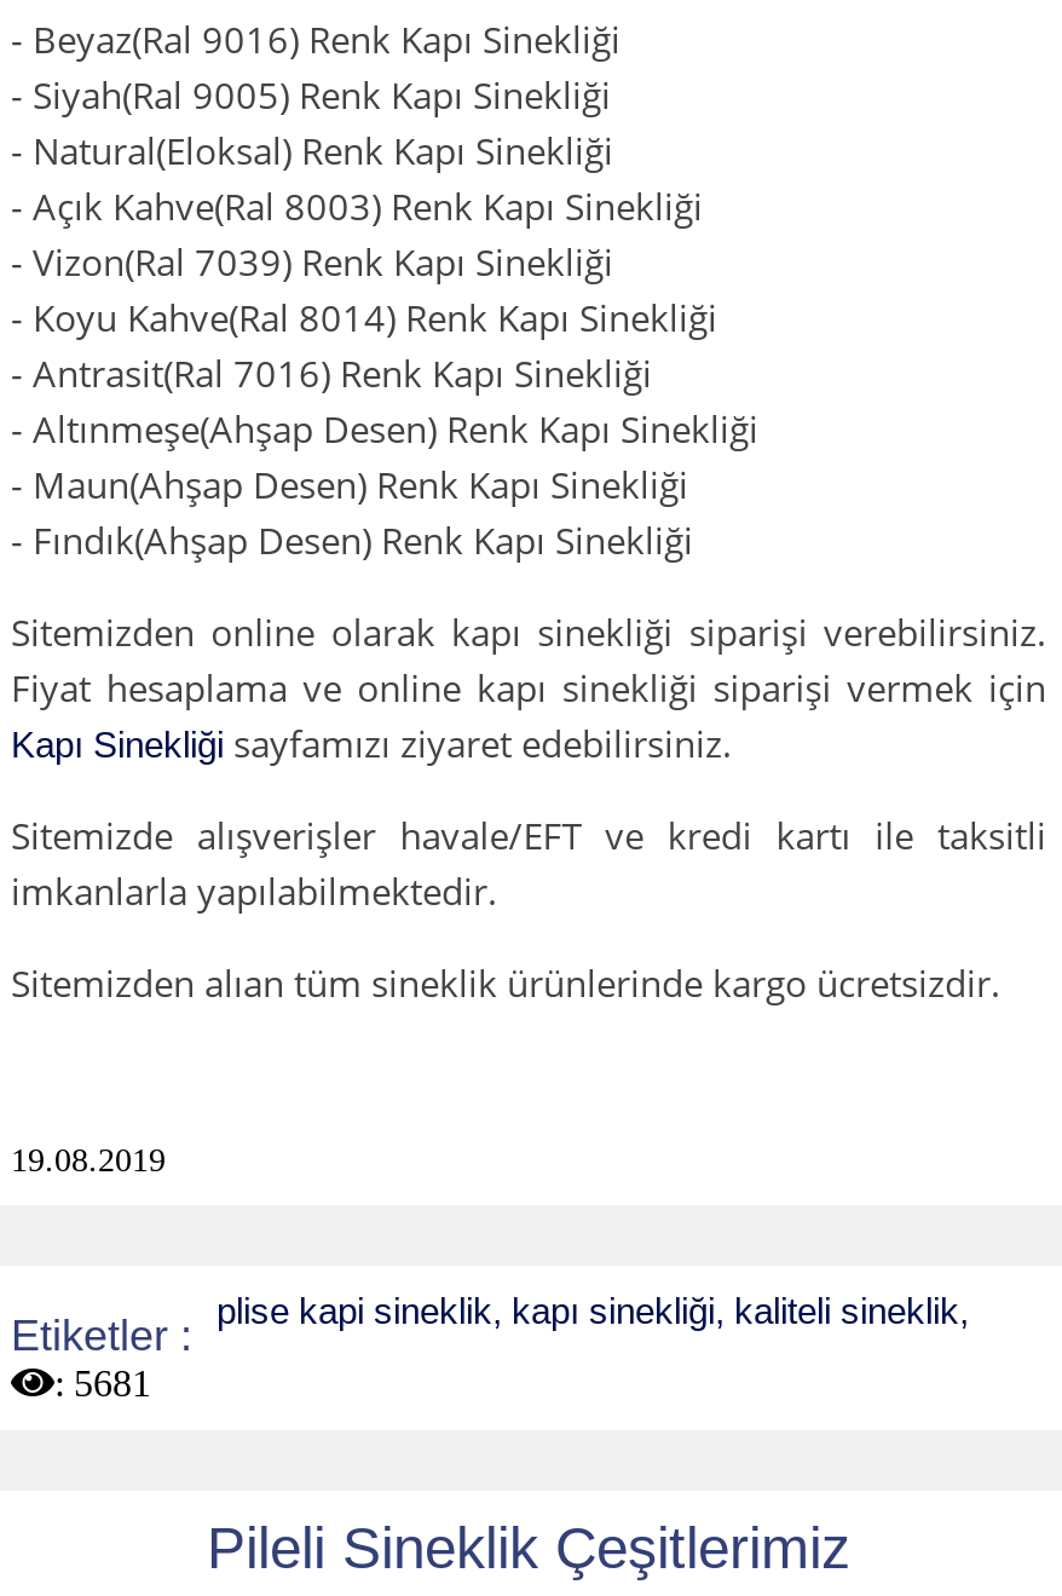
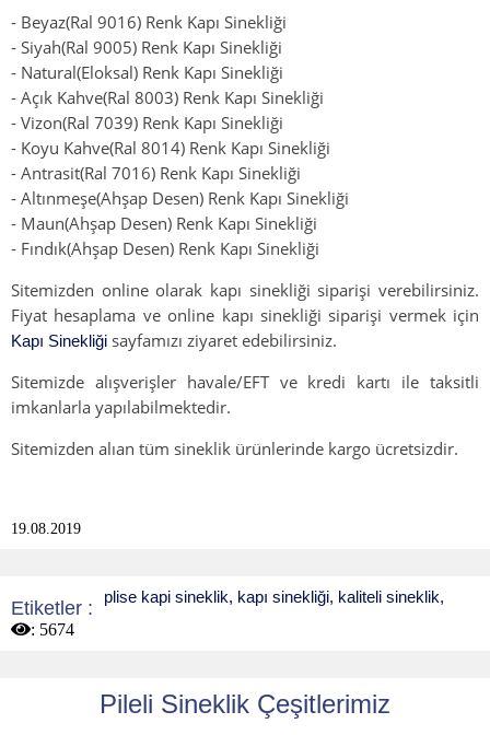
- : 5681
+ : 5674
